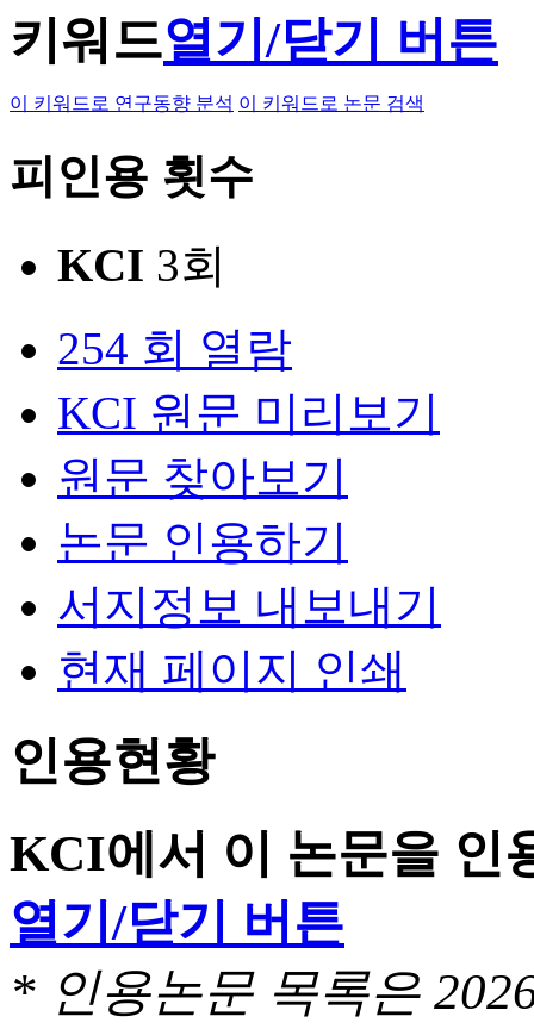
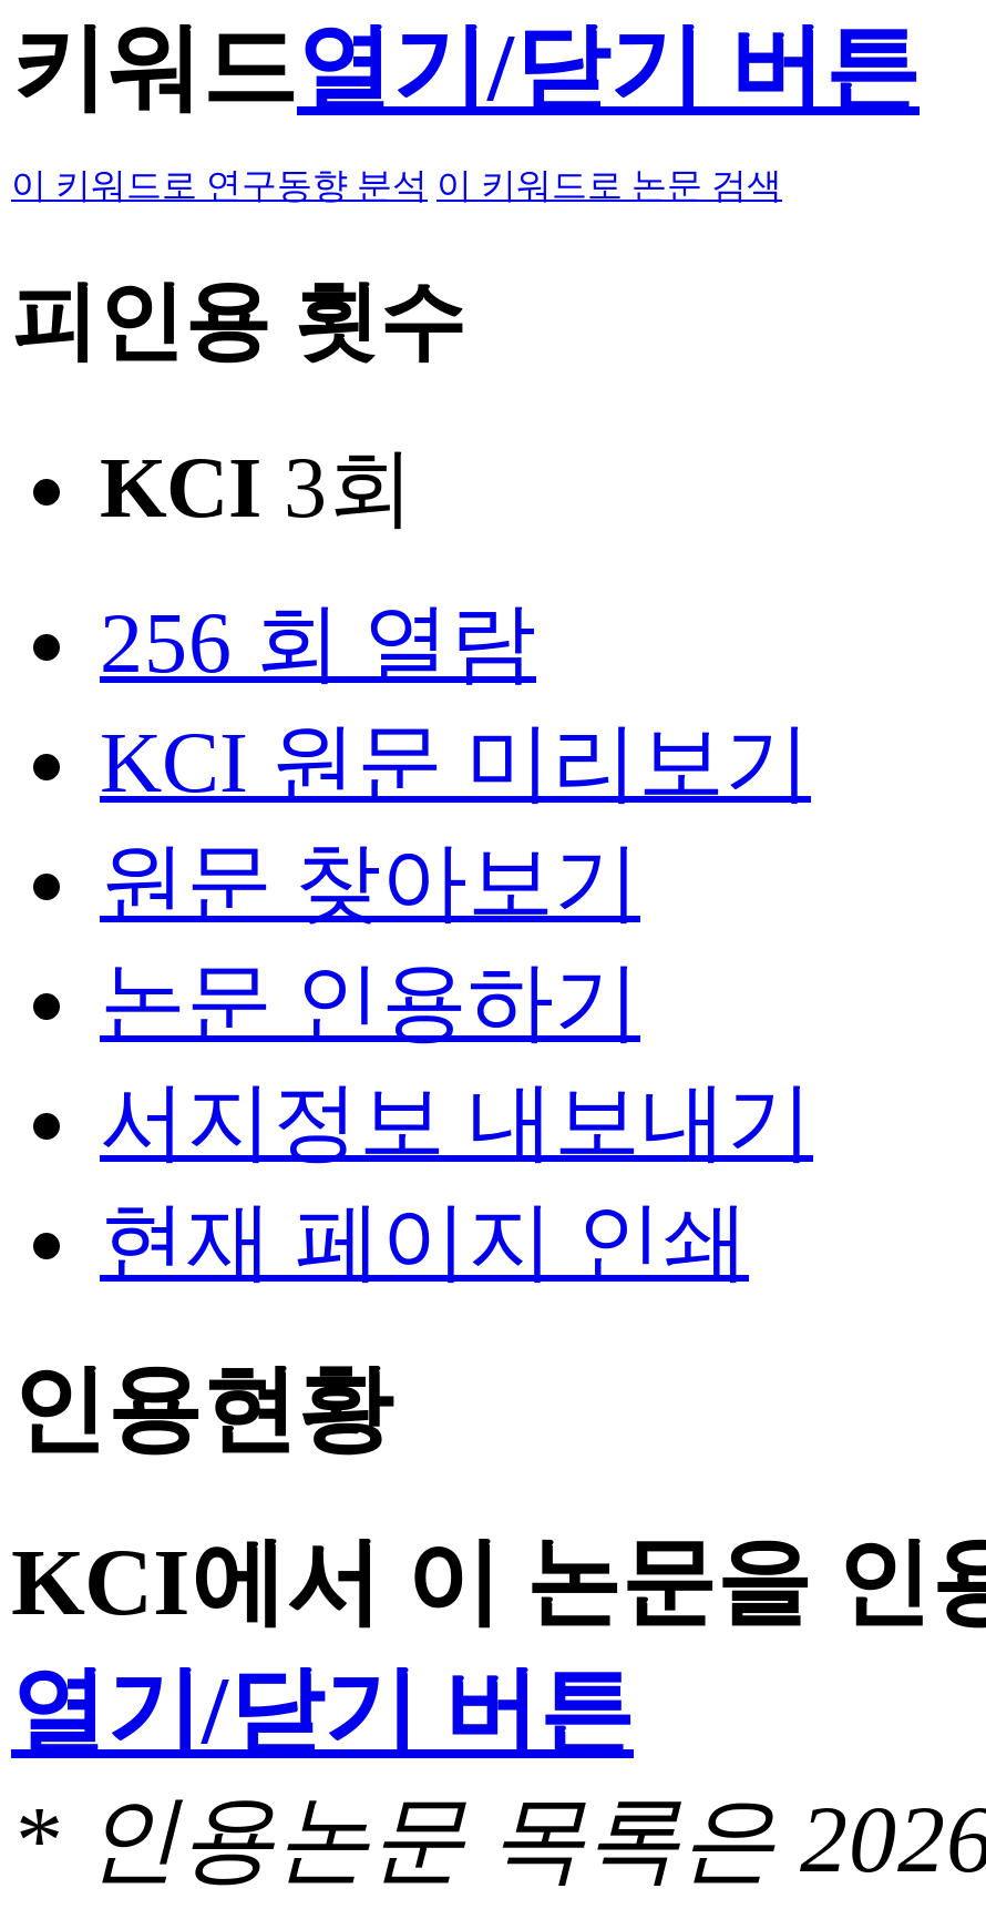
- 254 회 열람
+ 256 회 열람
